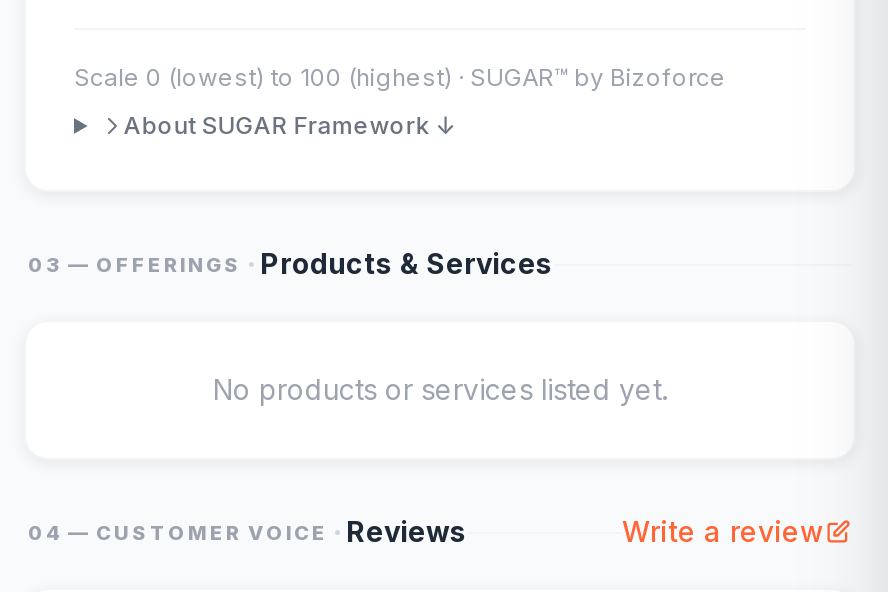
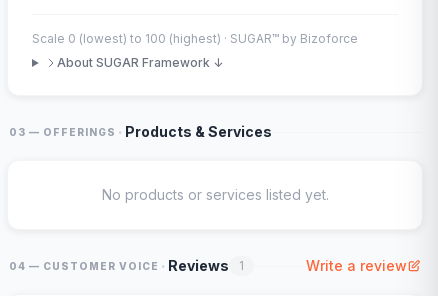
+ 1
